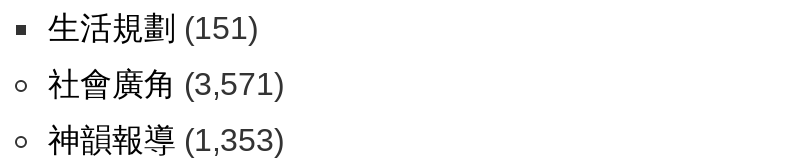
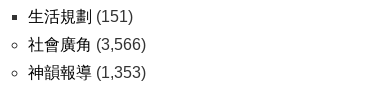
- 社會廣角(3,571)
+ 社會廣角(3,566)
